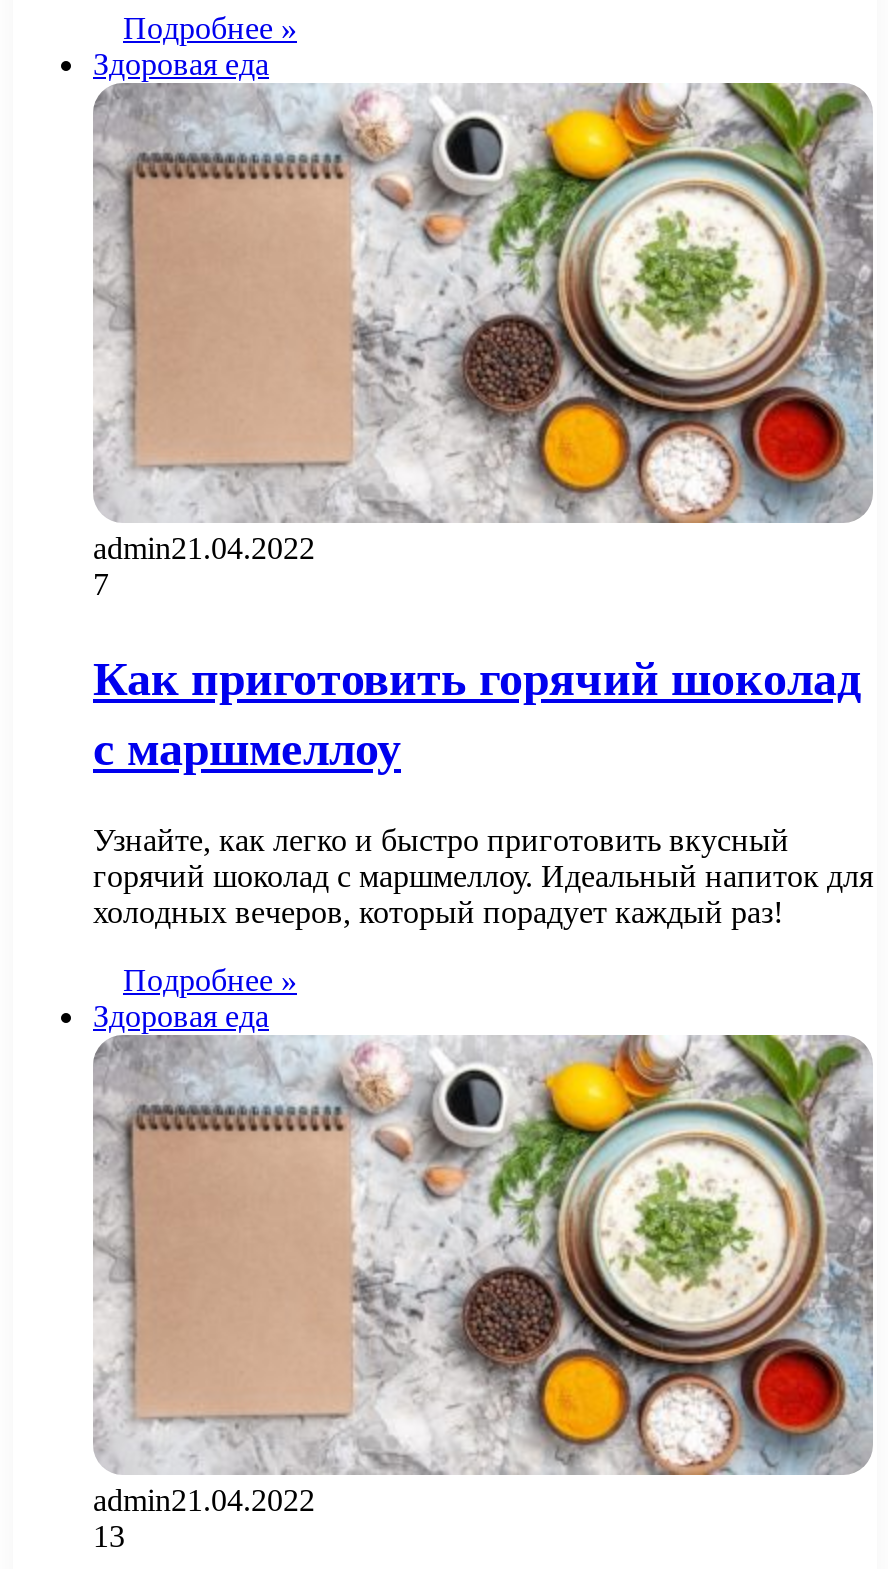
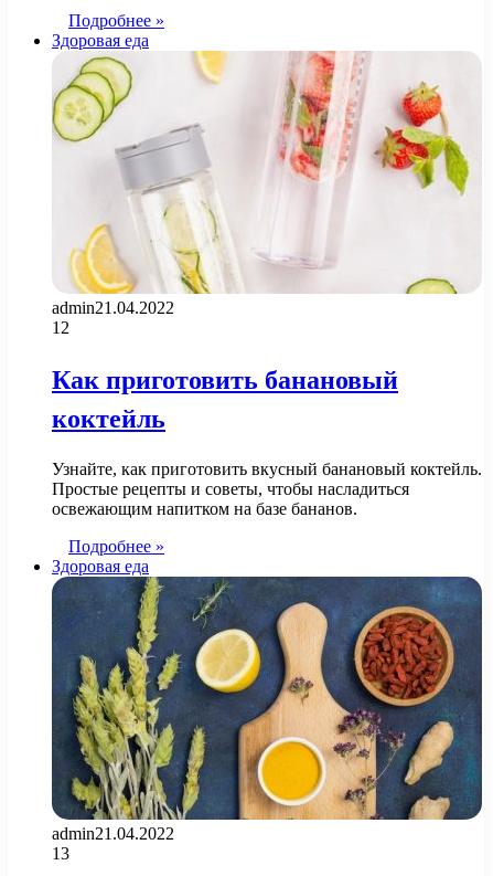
- [image]
- 7
+ [image]
+ 12

- Как приготовить горячий шоколад
- с маршмеллоу
+ Как приготовить банановый
+ коктейль

- Узнайте, как легко и быстро приготовить вкусный
- горячий шоколад с маршмеллоу. Идеальный напиток для
- холодных вечеров, который порадует каждый раз!
+ Узнайте, как приготовить вкусный банановый коктейль.
+ Простые рецепты и советы, чтобы насладиться
+ освежающим напитком на базе бананов.

- [image]
+ [image]
